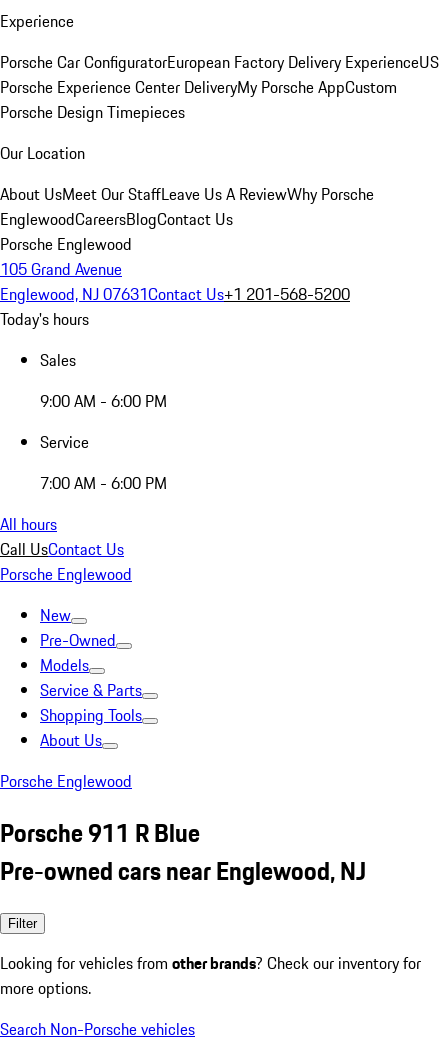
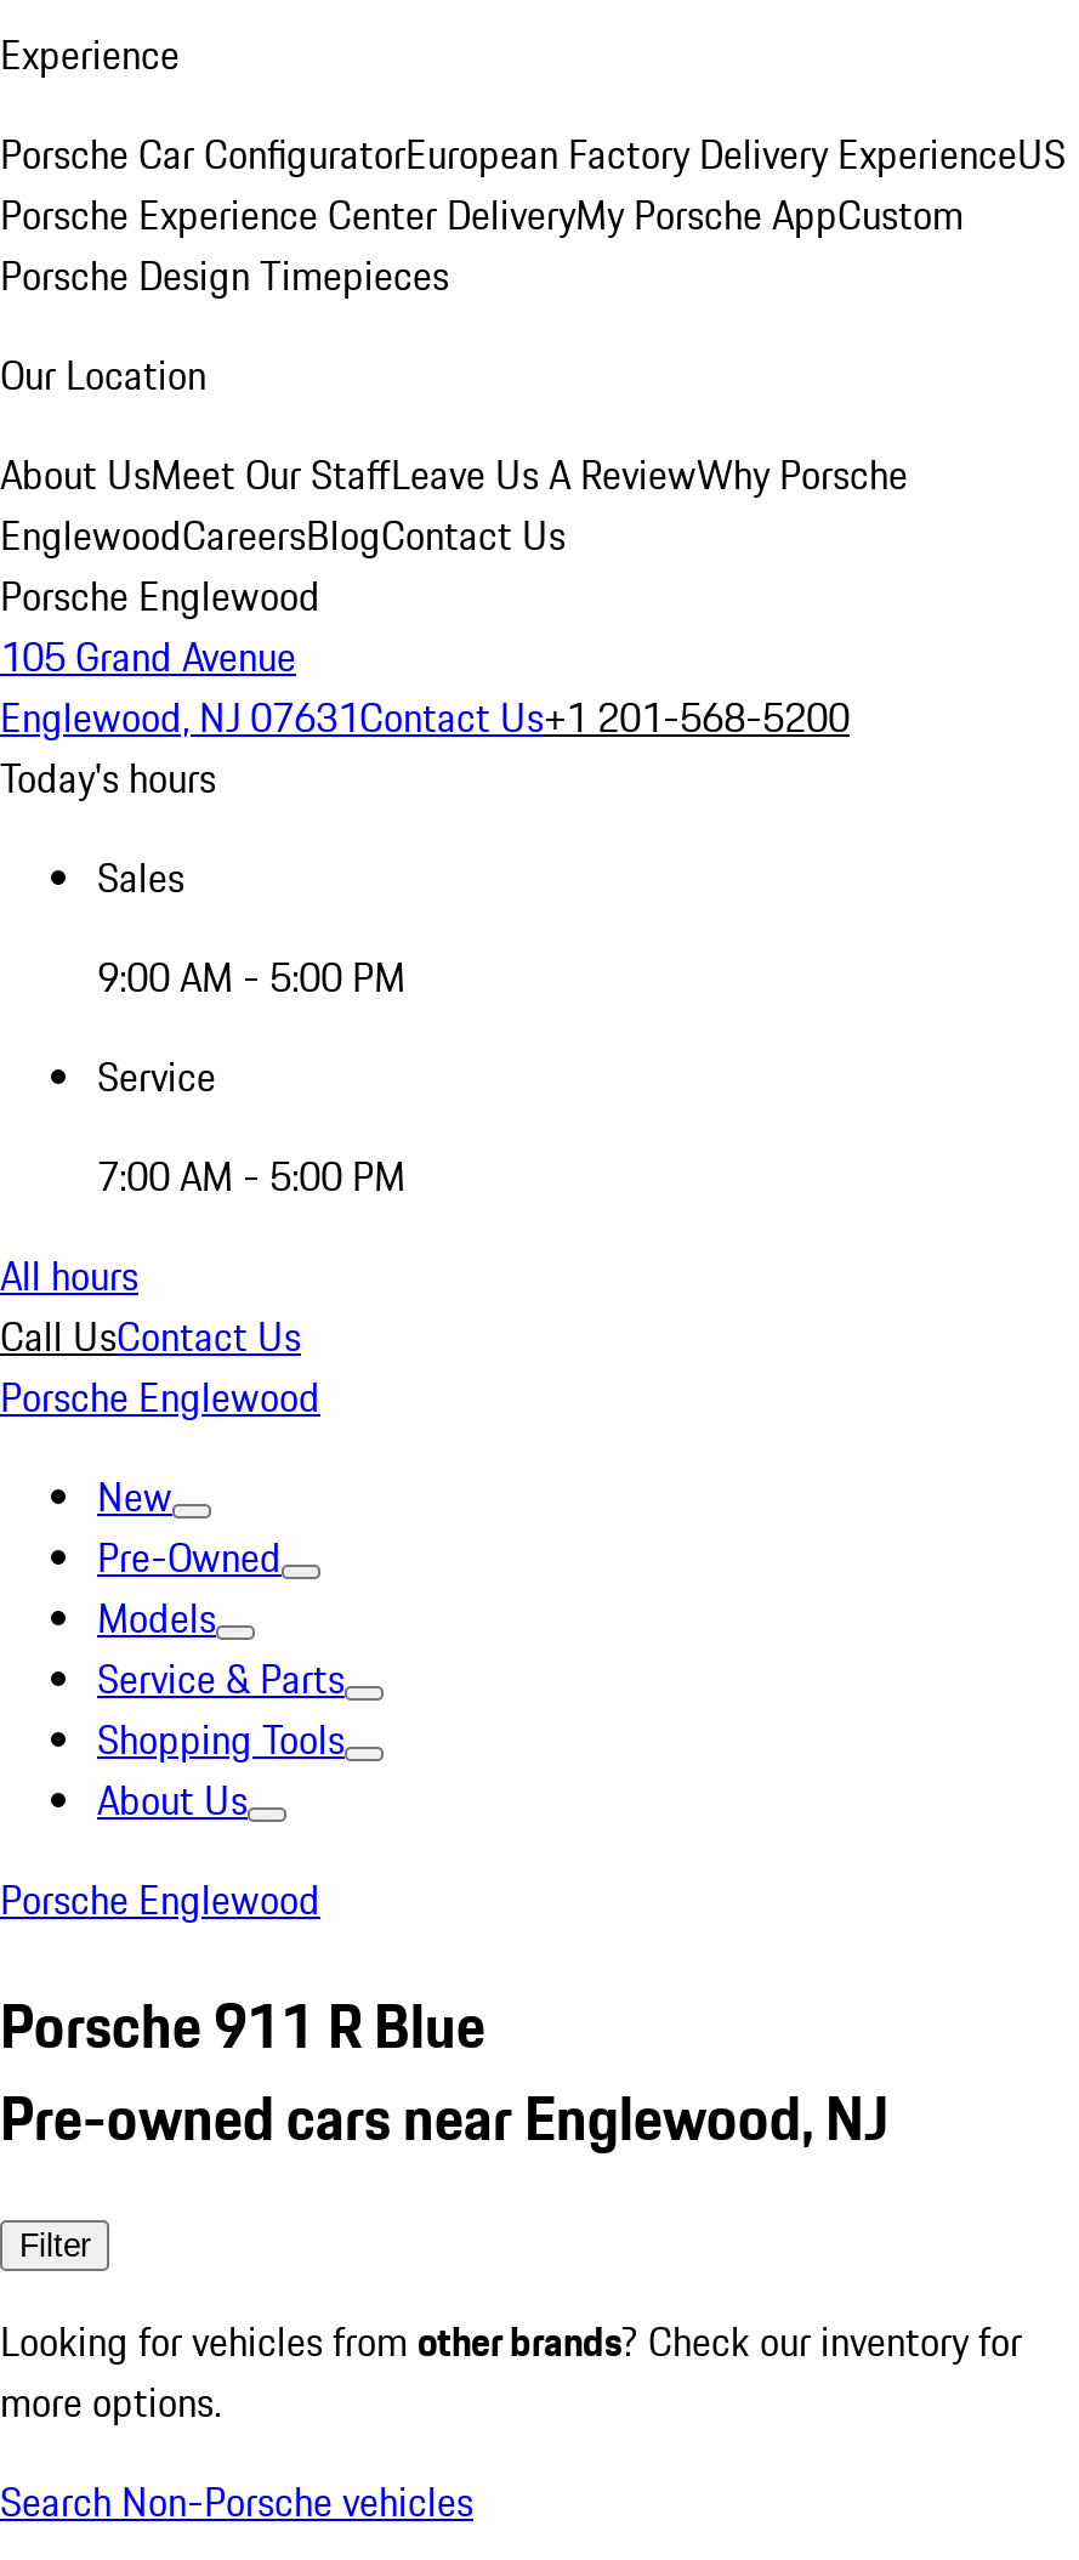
- 9:00 AM - 6:00 PM
+ 9:00 AM - 5:00 PM

- 7:00 AM - 6:00 PM
+ 7:00 AM - 5:00 PM
